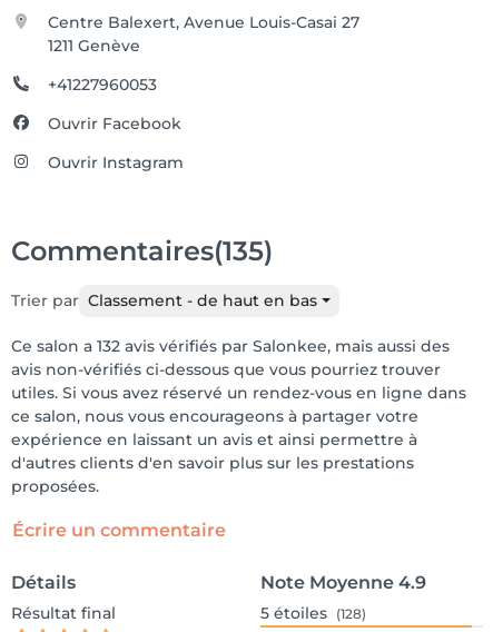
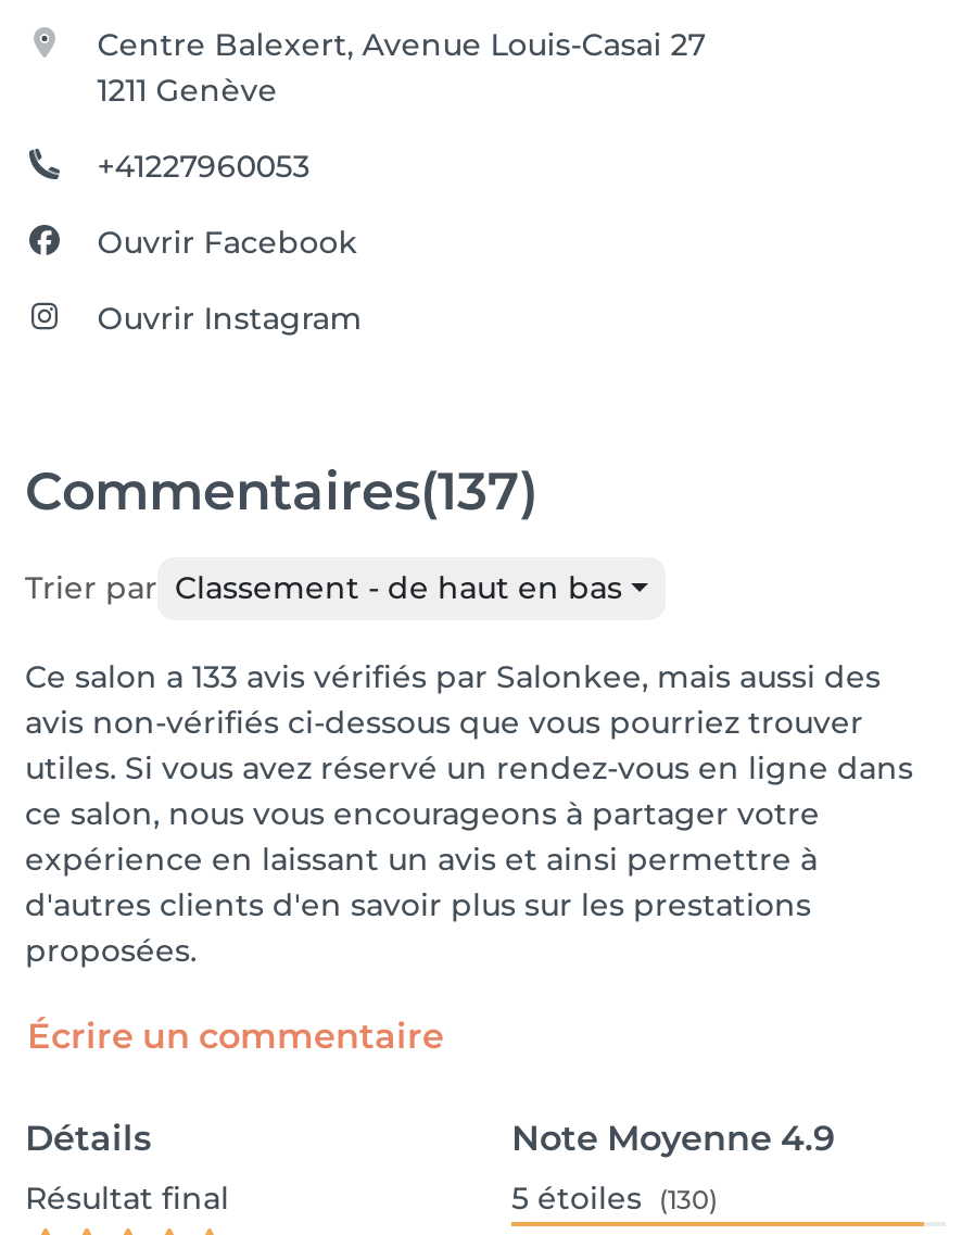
- Commentaires(135)
+ Commentaires(137)

- Ce salon a 132 avis vérifiés par Salonkee, mais aussi des
+ Ce salon a 133 avis vérifiés par Salonkee, mais aussi des

- 5 étoiles (128)
+ 5 étoiles (130)
